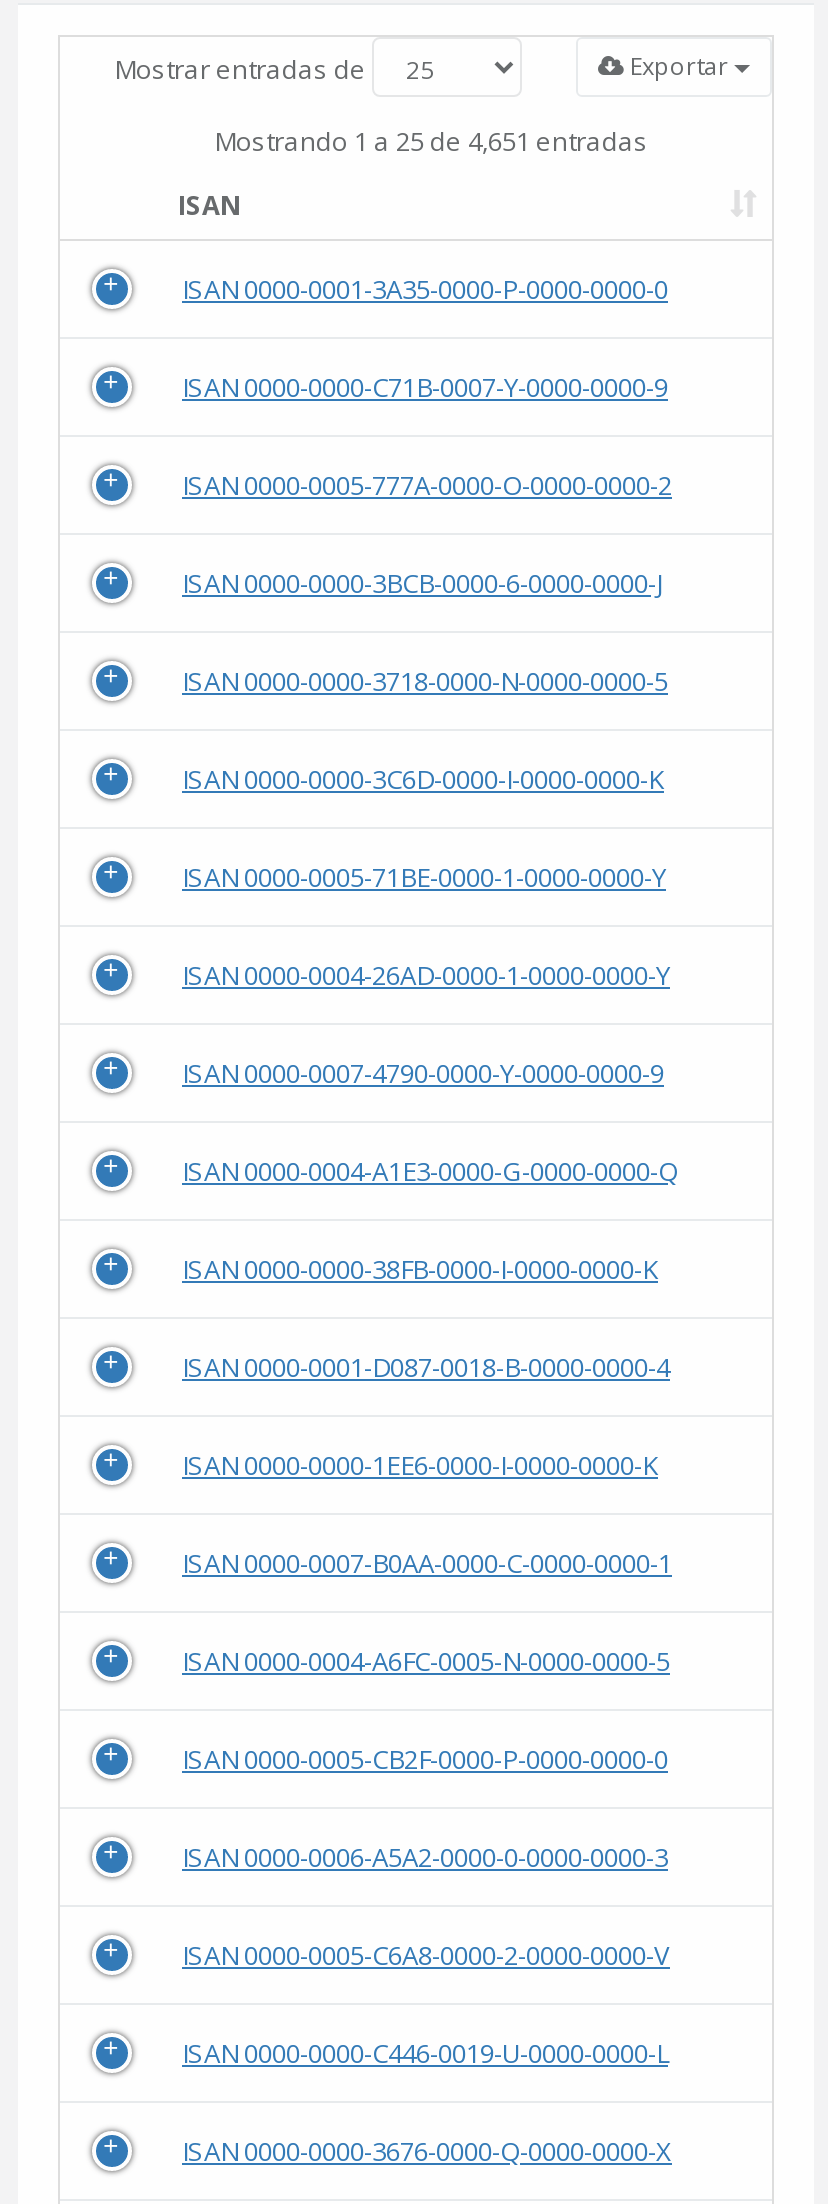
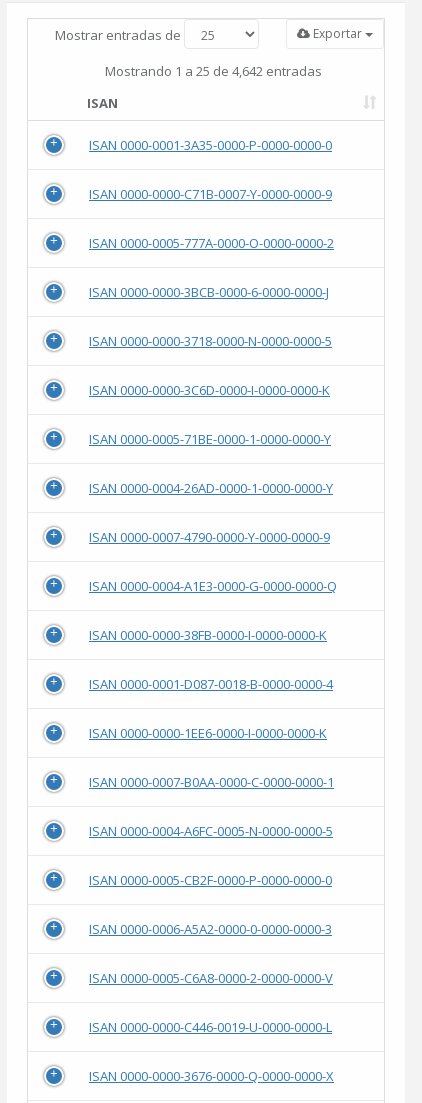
- Mostrando 1 a 25 de 4,651 entradas
+ Mostrando 1 a 25 de 4,642 entradas
